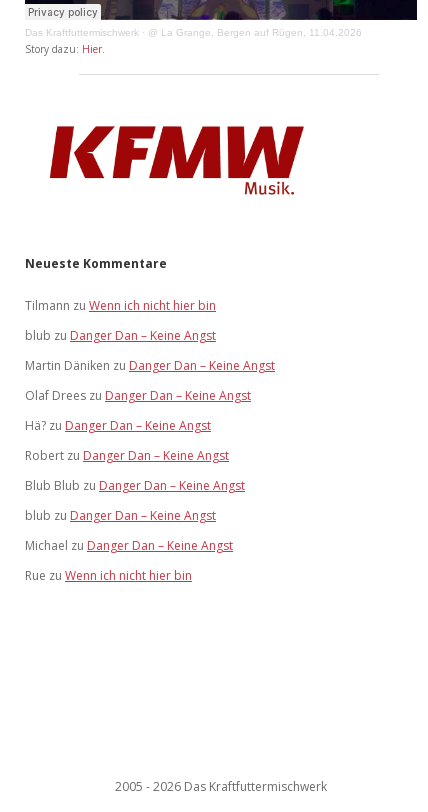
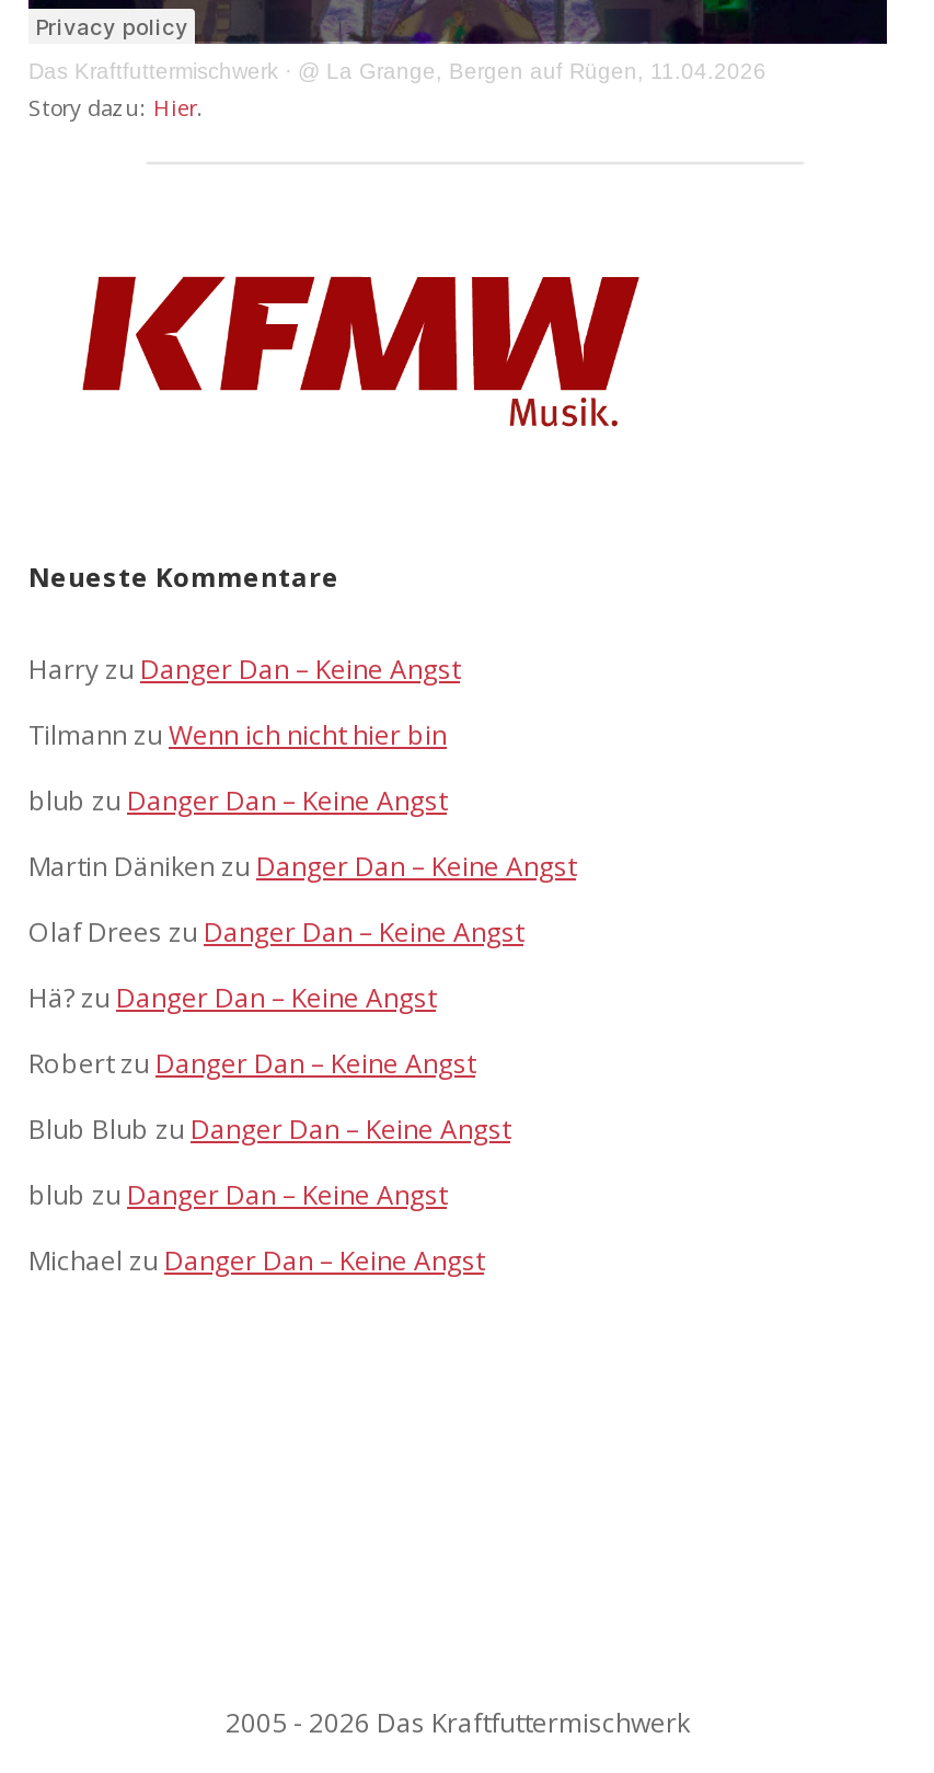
+ Harry zu Danger Dan – Keine Angst

moved down: Tilmann zu Wenn ich nicht hier bin | blub zu Danger Dan – Keine Angst | Martin Däniken zu Danger Dan – Keine Angst | ... | blub zu Danger Dan – Keine Angst | Michael zu Danger Dan – Keine Angst

- Rue zu Wenn ich nicht hier bin
